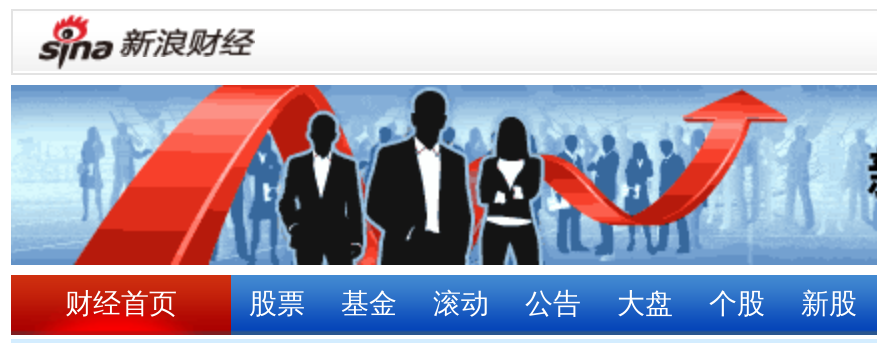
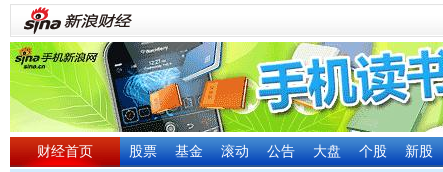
- [image]
+ [image]
